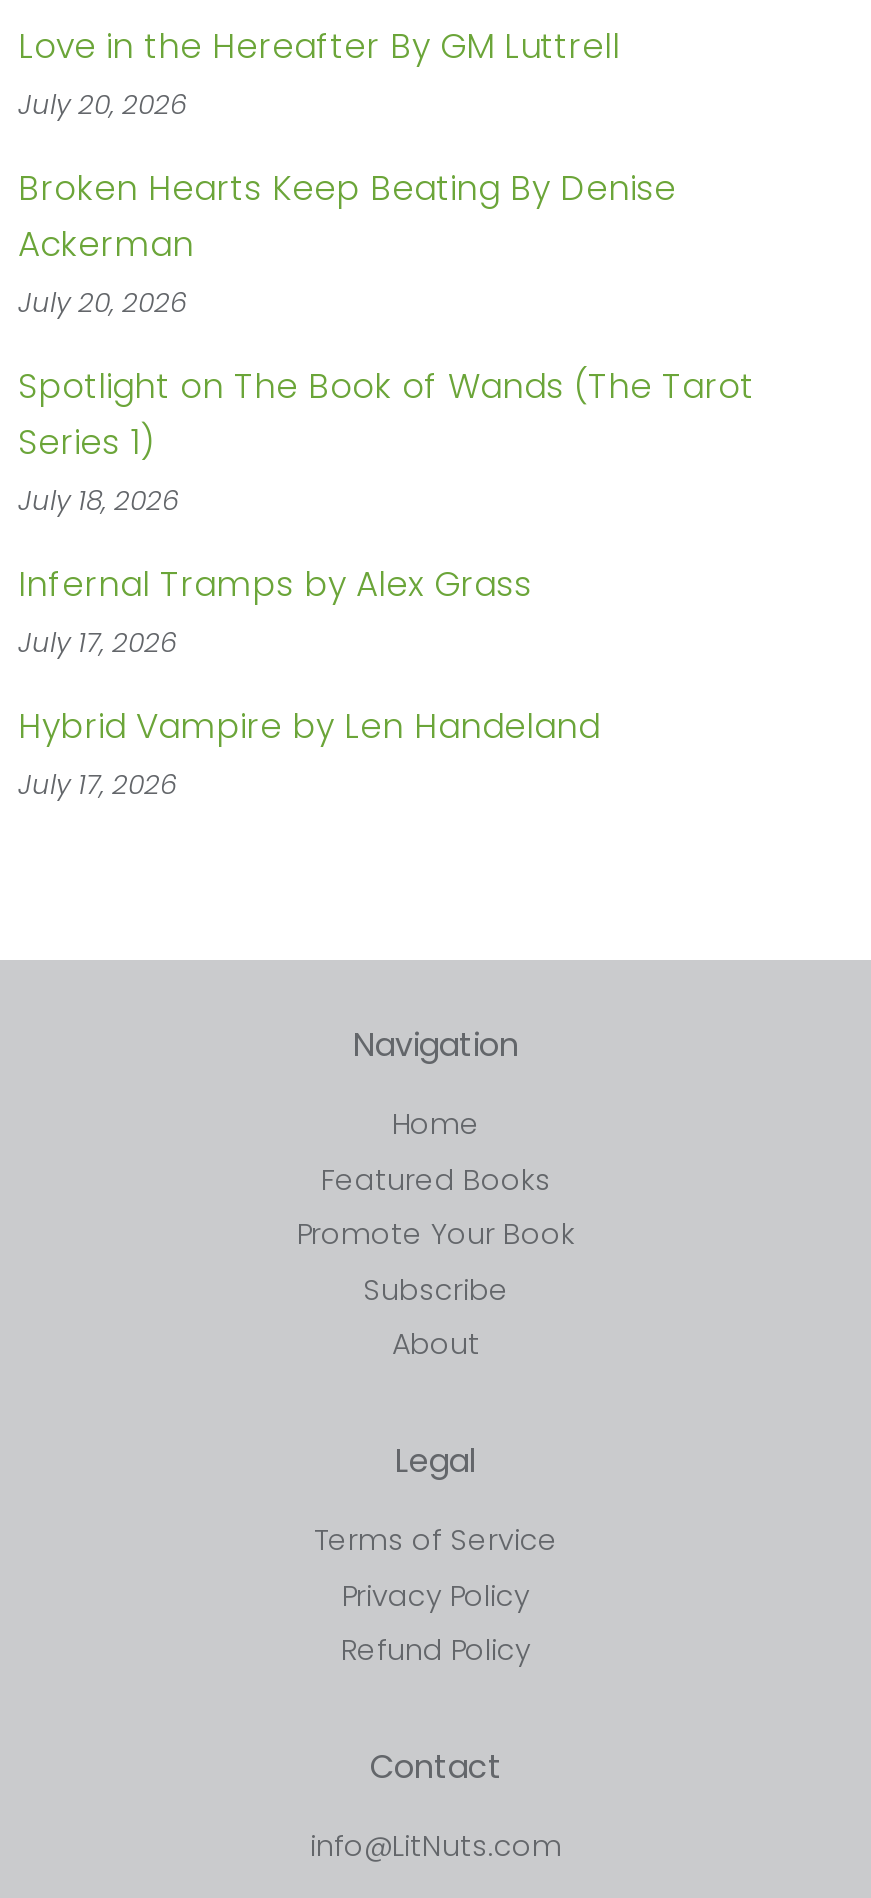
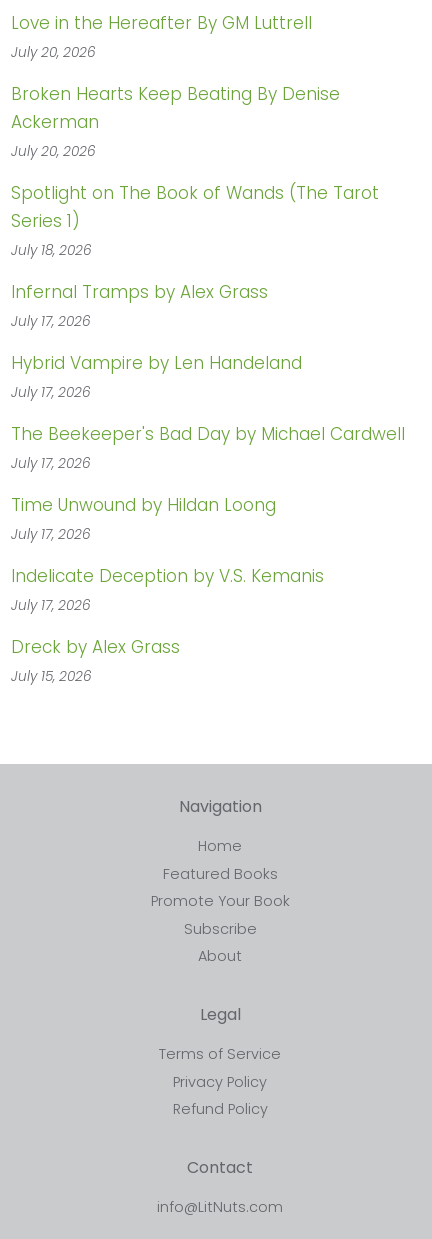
+ The Beekeeper's Bad Day by Michael Cardwell
+ July 17, 2026
+ Time Unwound by Hildan Loong
+ July 17, 2026
+ Indelicate Deception by V.S. Kemanis
+ July 17, 2026
+ Dreck by Alex Grass
+ July 15, 2026
